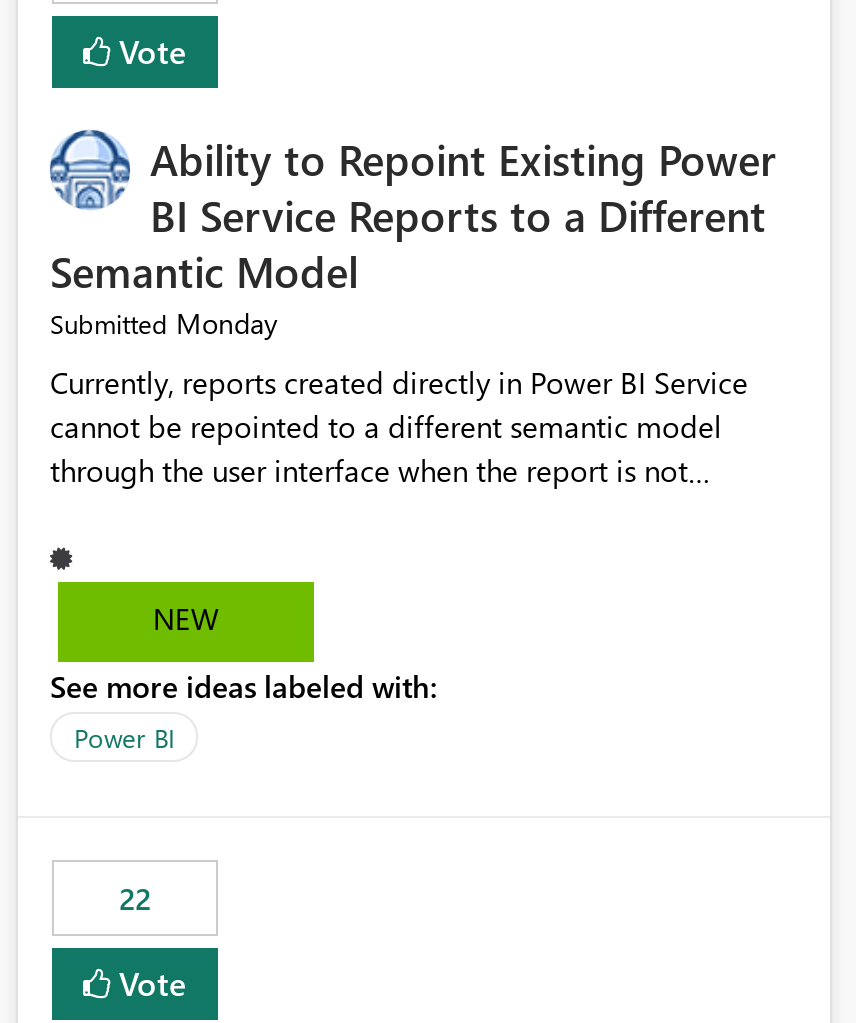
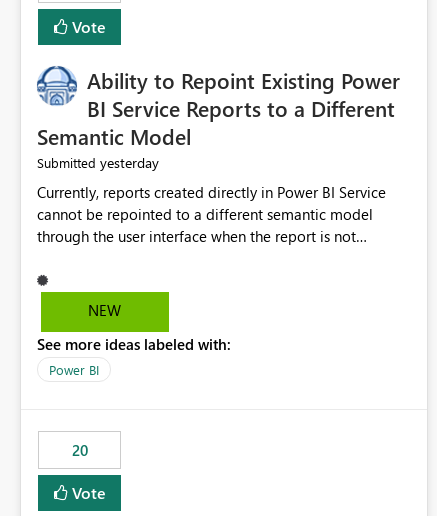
- Submitted Monday
+ Submitted yesterday

- 22
+ 20
